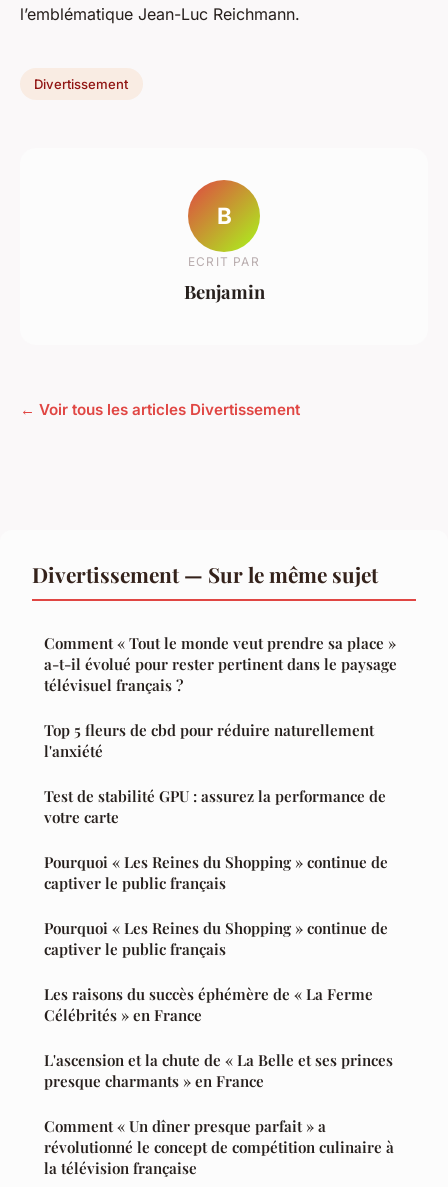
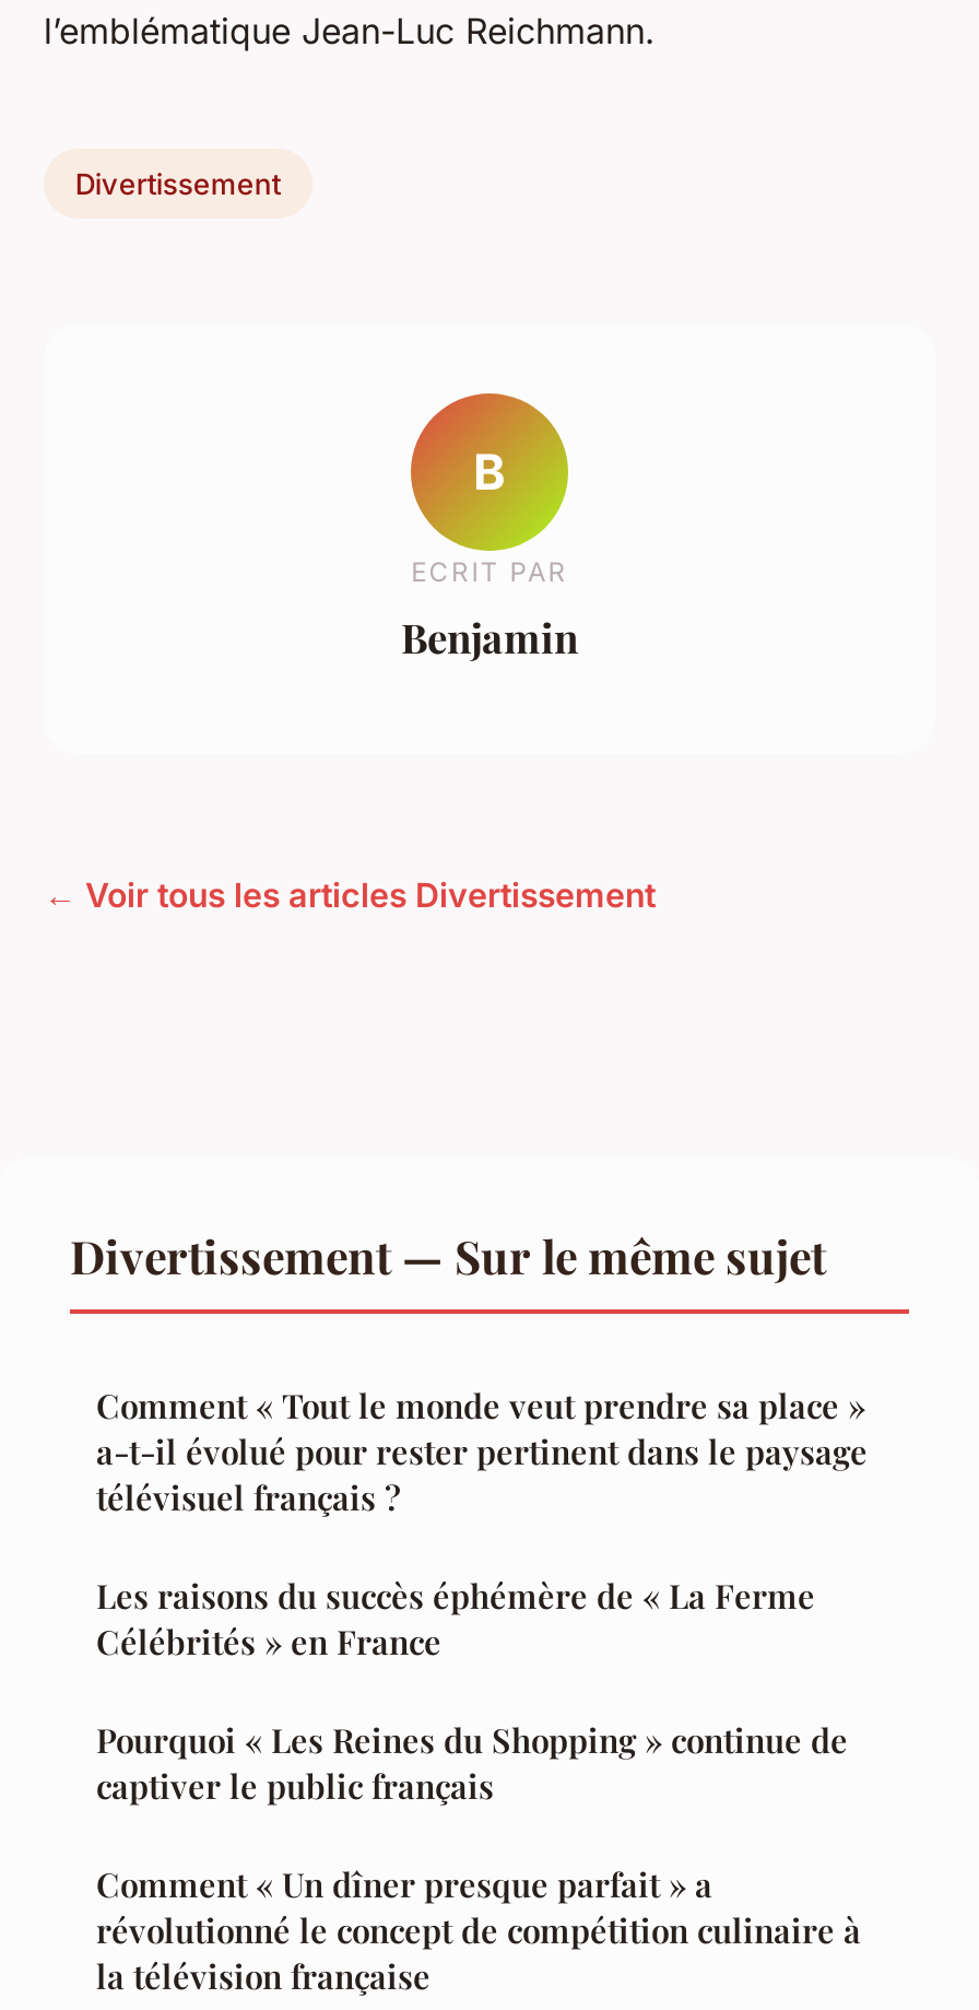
- Top 5 fleurs de cbd pour réduire naturellement
- l'anxiété
- Test de stabilité GPU : assurez la performance de
- votre carte

- Pourquoi « Les Reines du Shopping » continue de
- captiver le public français
- L'ascension et la chute de « La Belle et ses princes
- presque charmants » en France

moved up: Les raisons du succès éphémère de « La Ferme | Célébrités » en France
